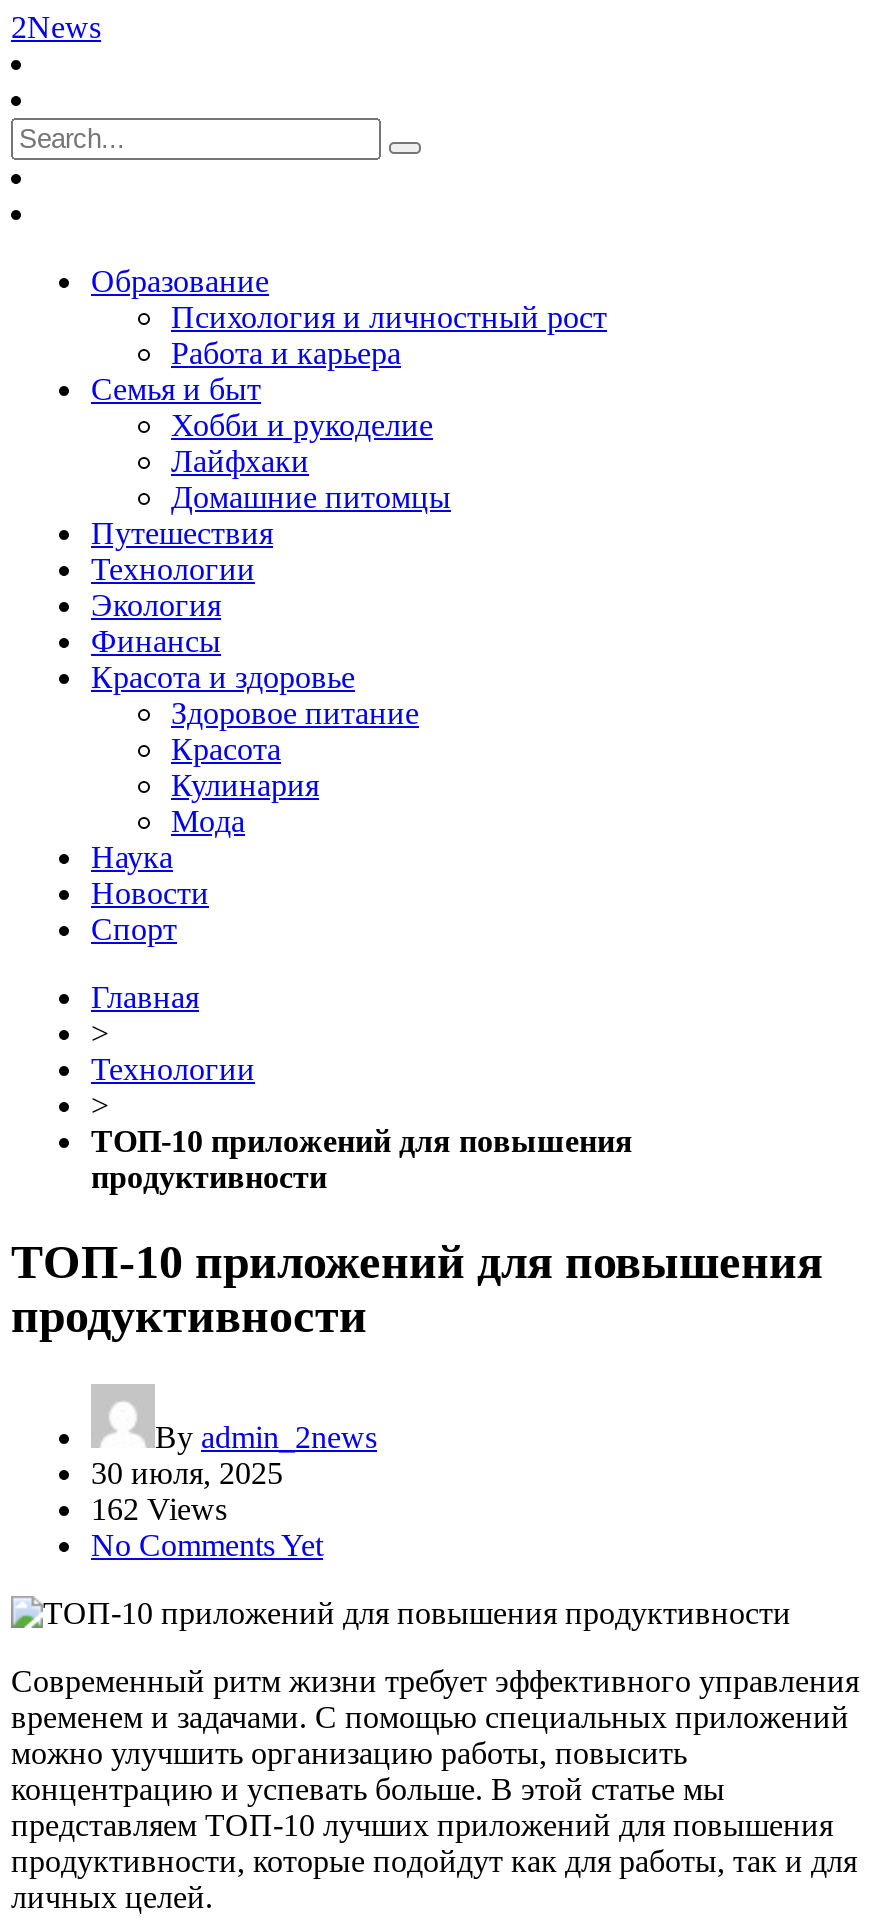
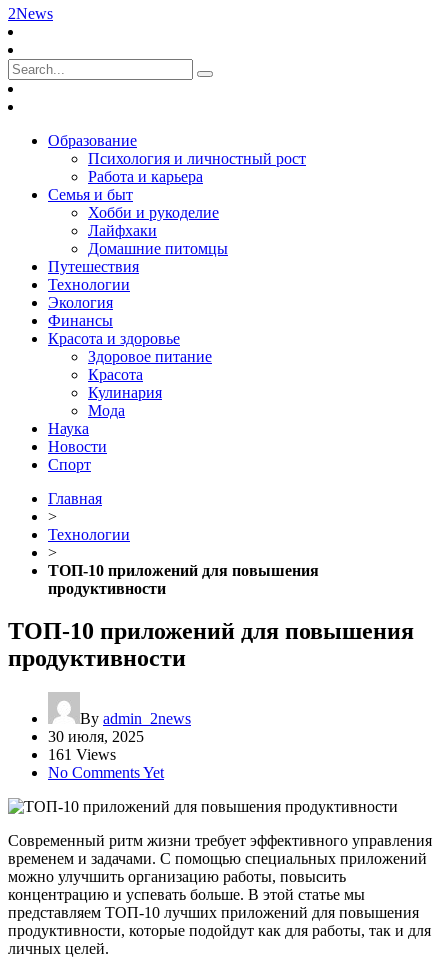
- 162 Views
+ 161 Views
